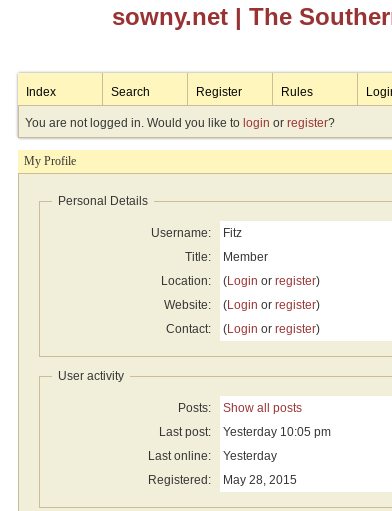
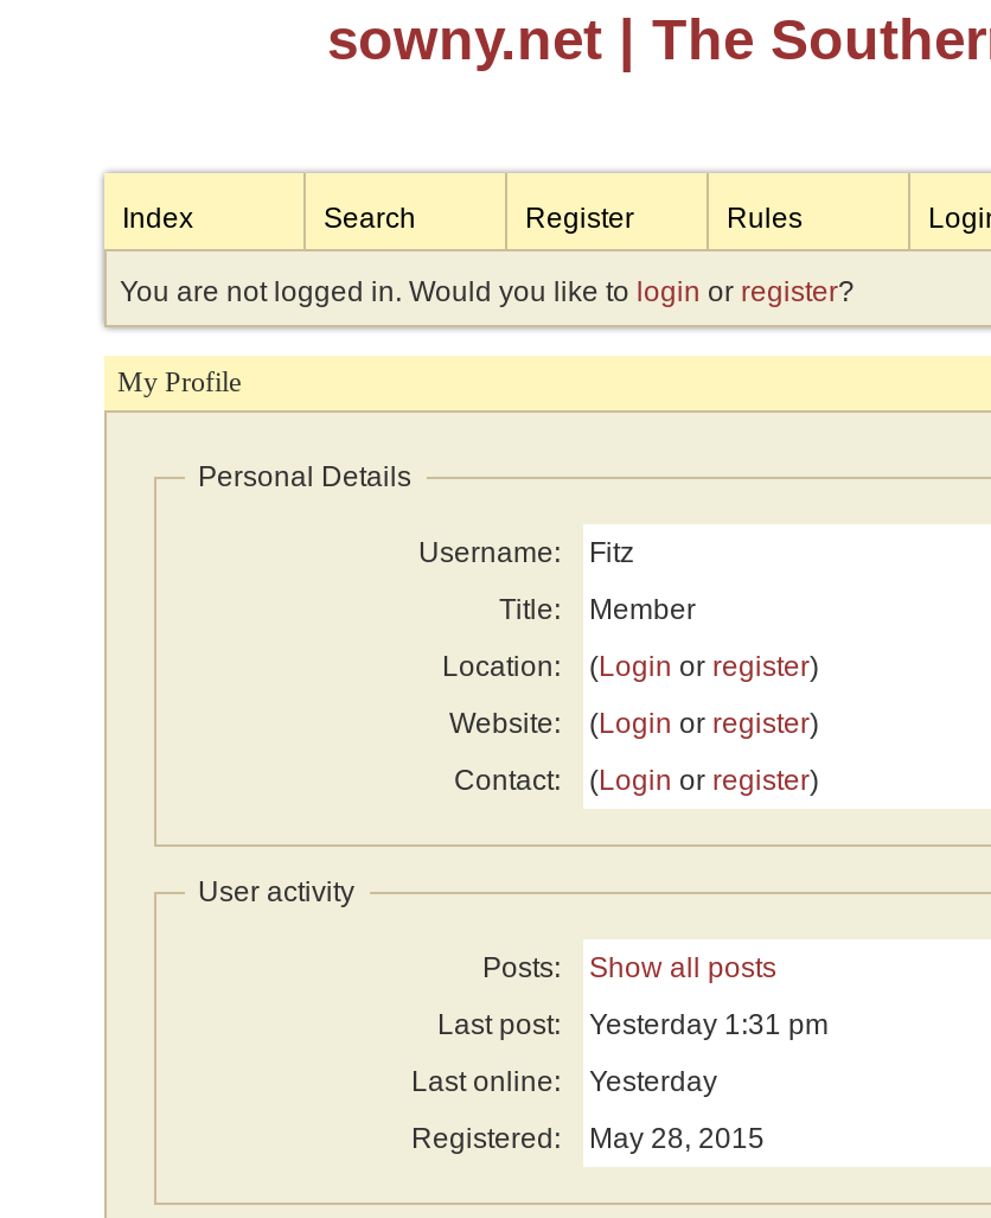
- Last post: Yesterday 10:05 pm
+ Last post: Yesterday 1:31 pm
